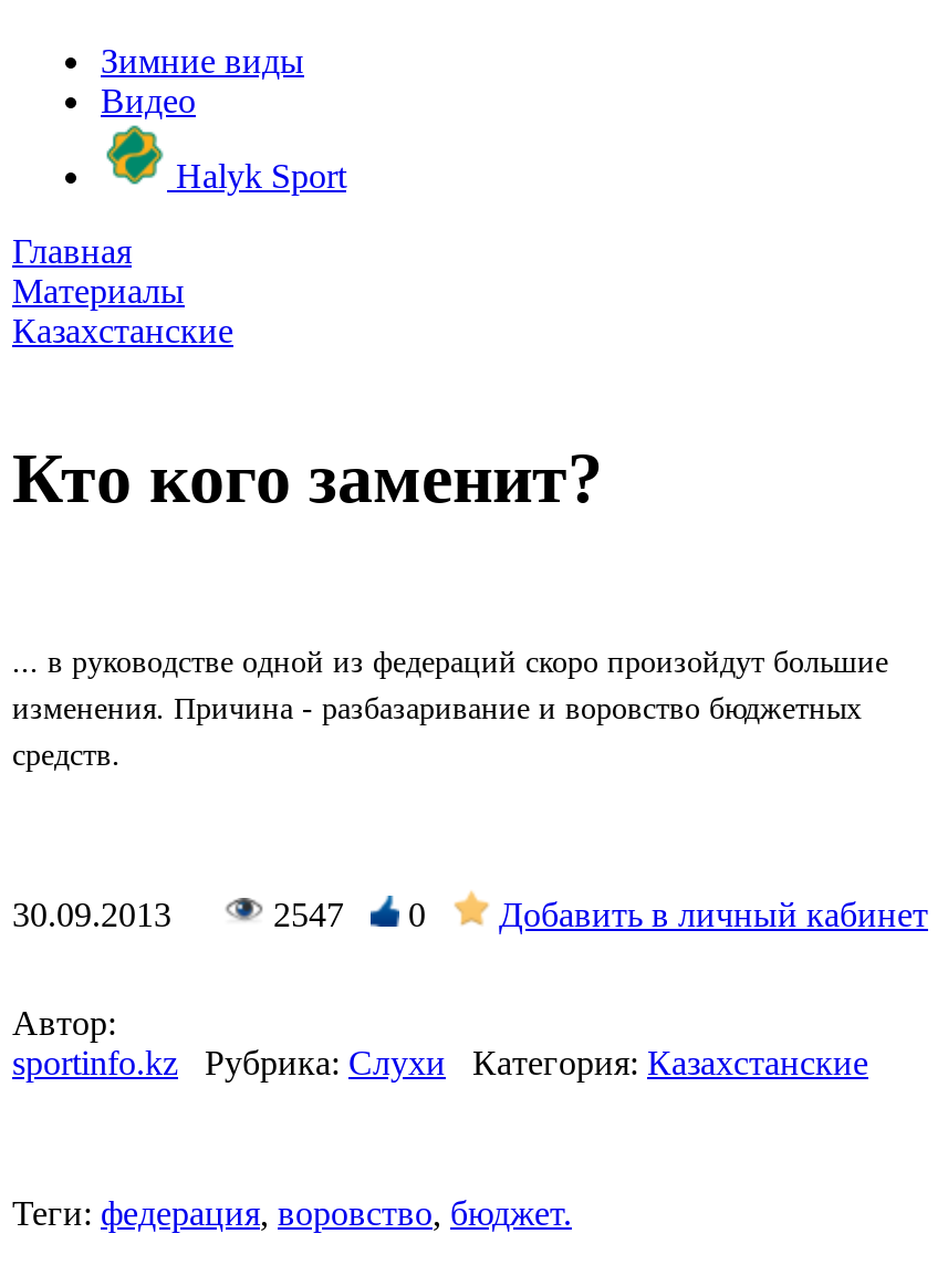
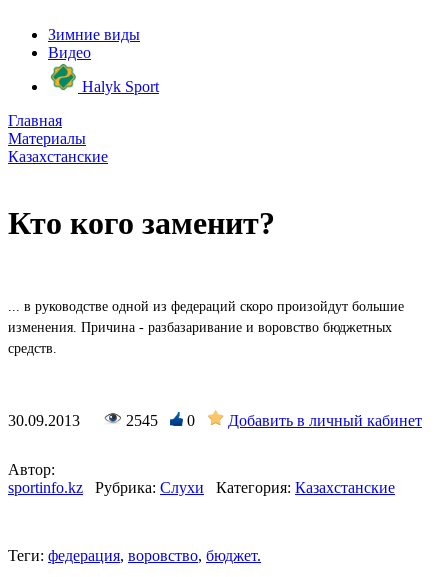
- 2547 0 Добавить в личный кабинет
+ 2545 0 Добавить в личный кабинет
